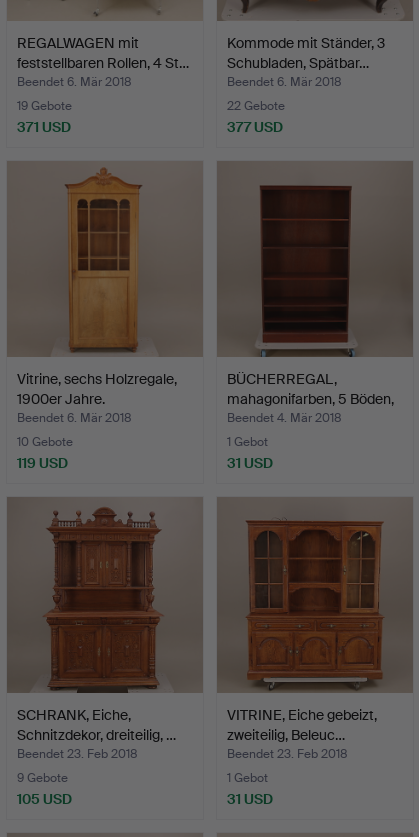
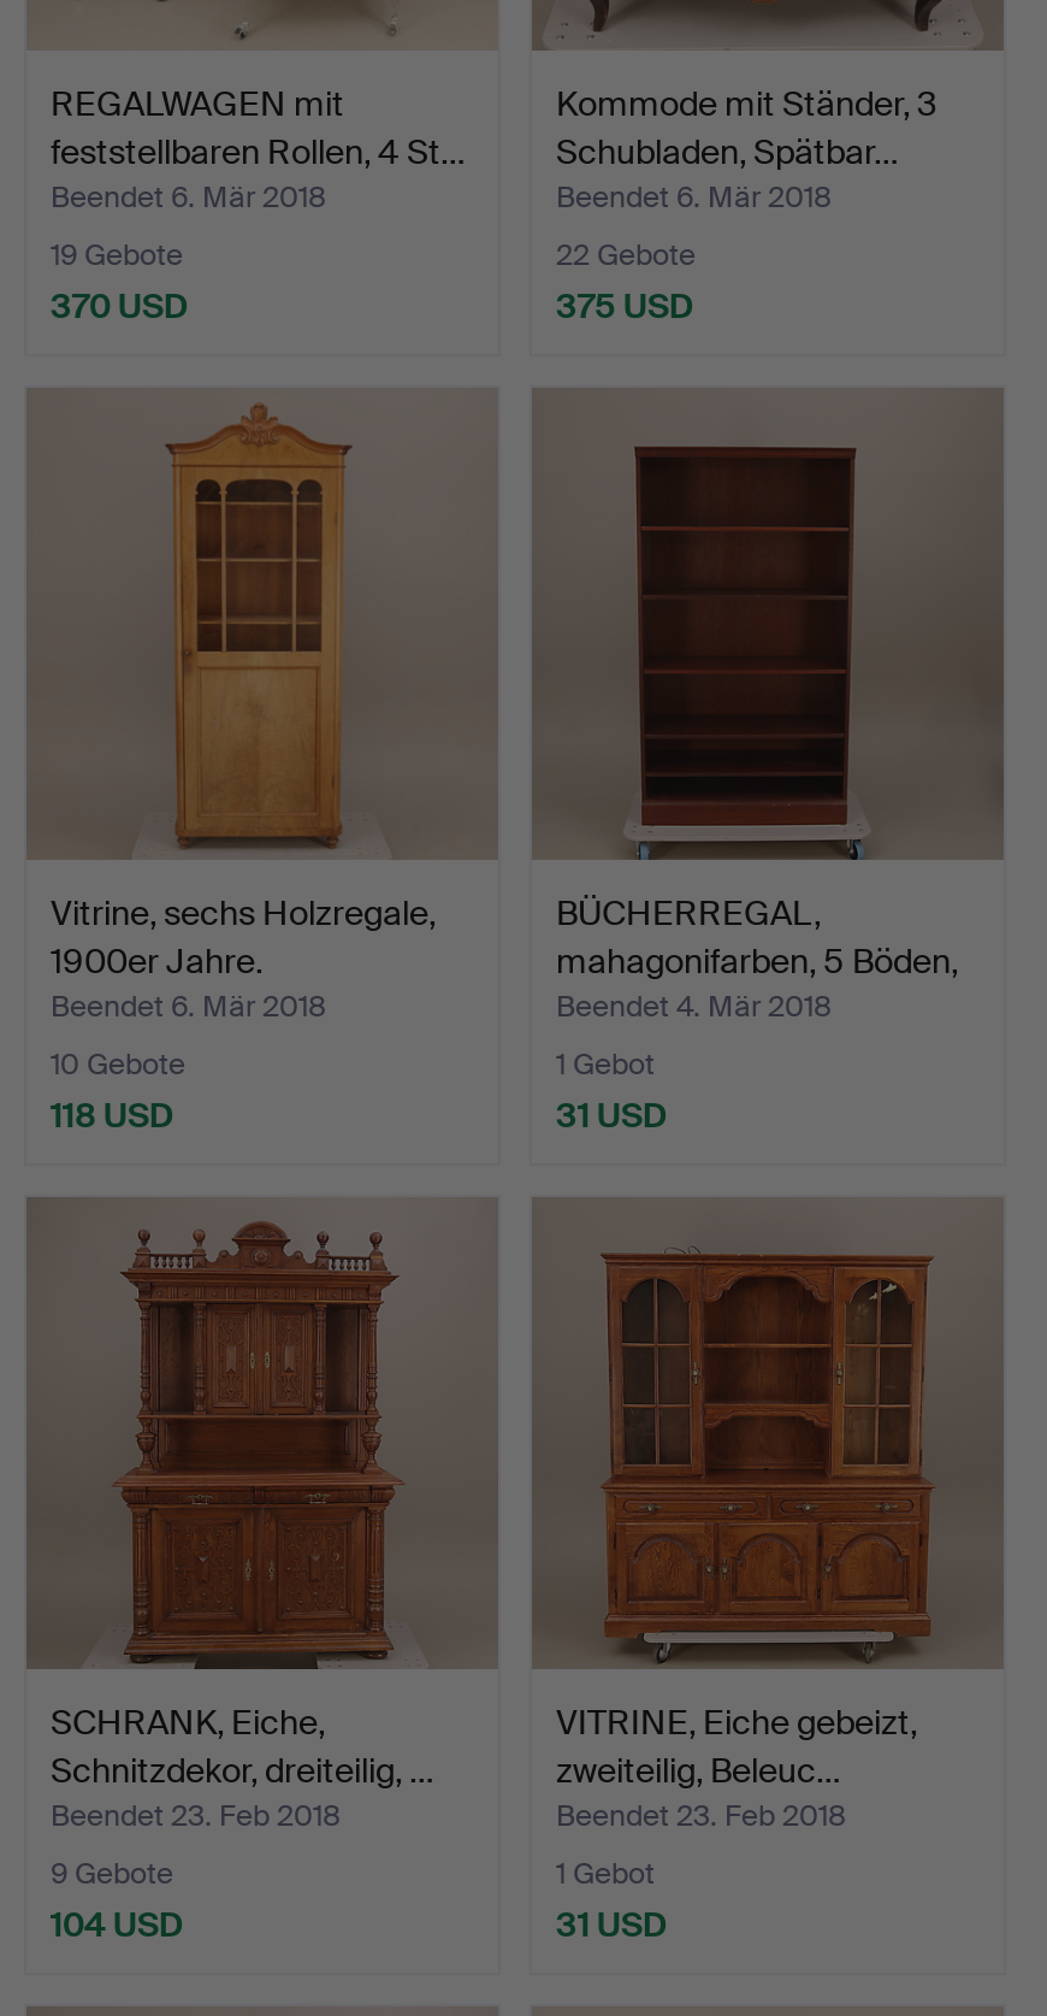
- 371 USD
+ 370 USD

- 377 USD
+ 375 USD

- 119 USD
+ 118 USD

- 105 USD
+ 104 USD
